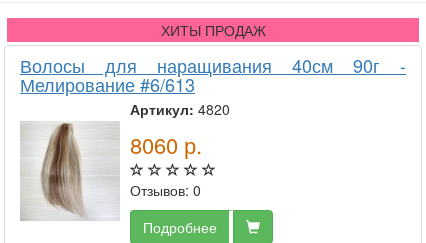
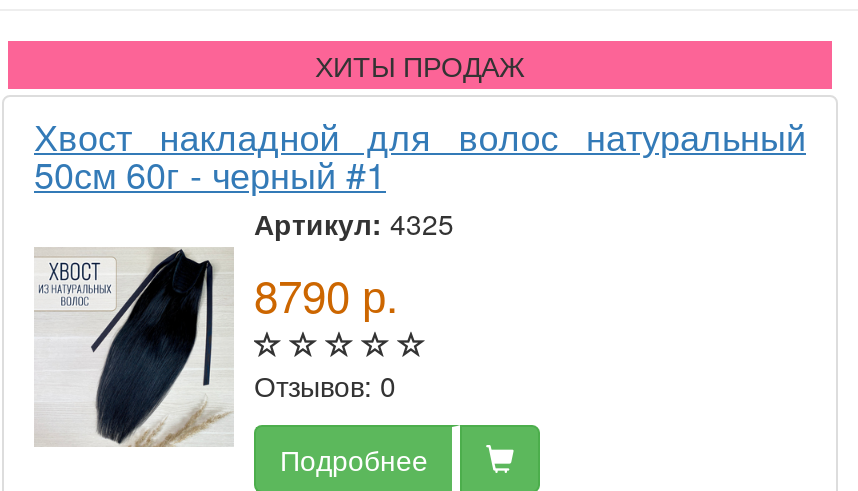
- [image]
- Волосы для наращивания 40см 90г -
- Мелирование #6/613
- Артикул: 4820
- 8060 р.
+ [image]
+ Хвост накладной для волос натуральный
+ 50см 60г - черный #1
+ Артикул: 4325
+ 8790 р.
